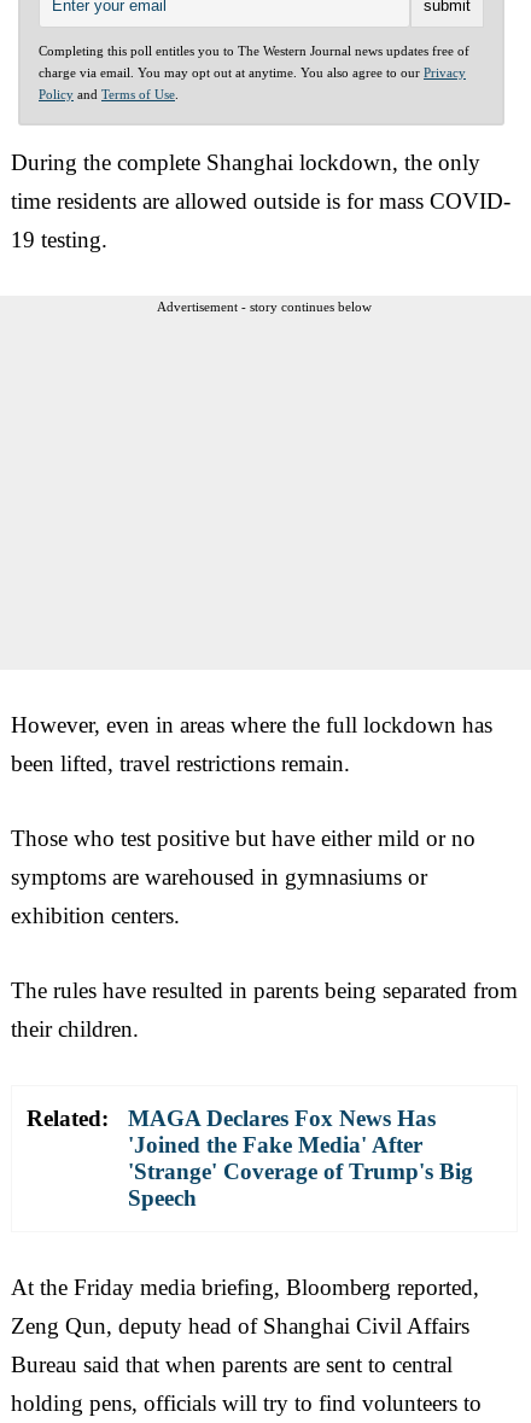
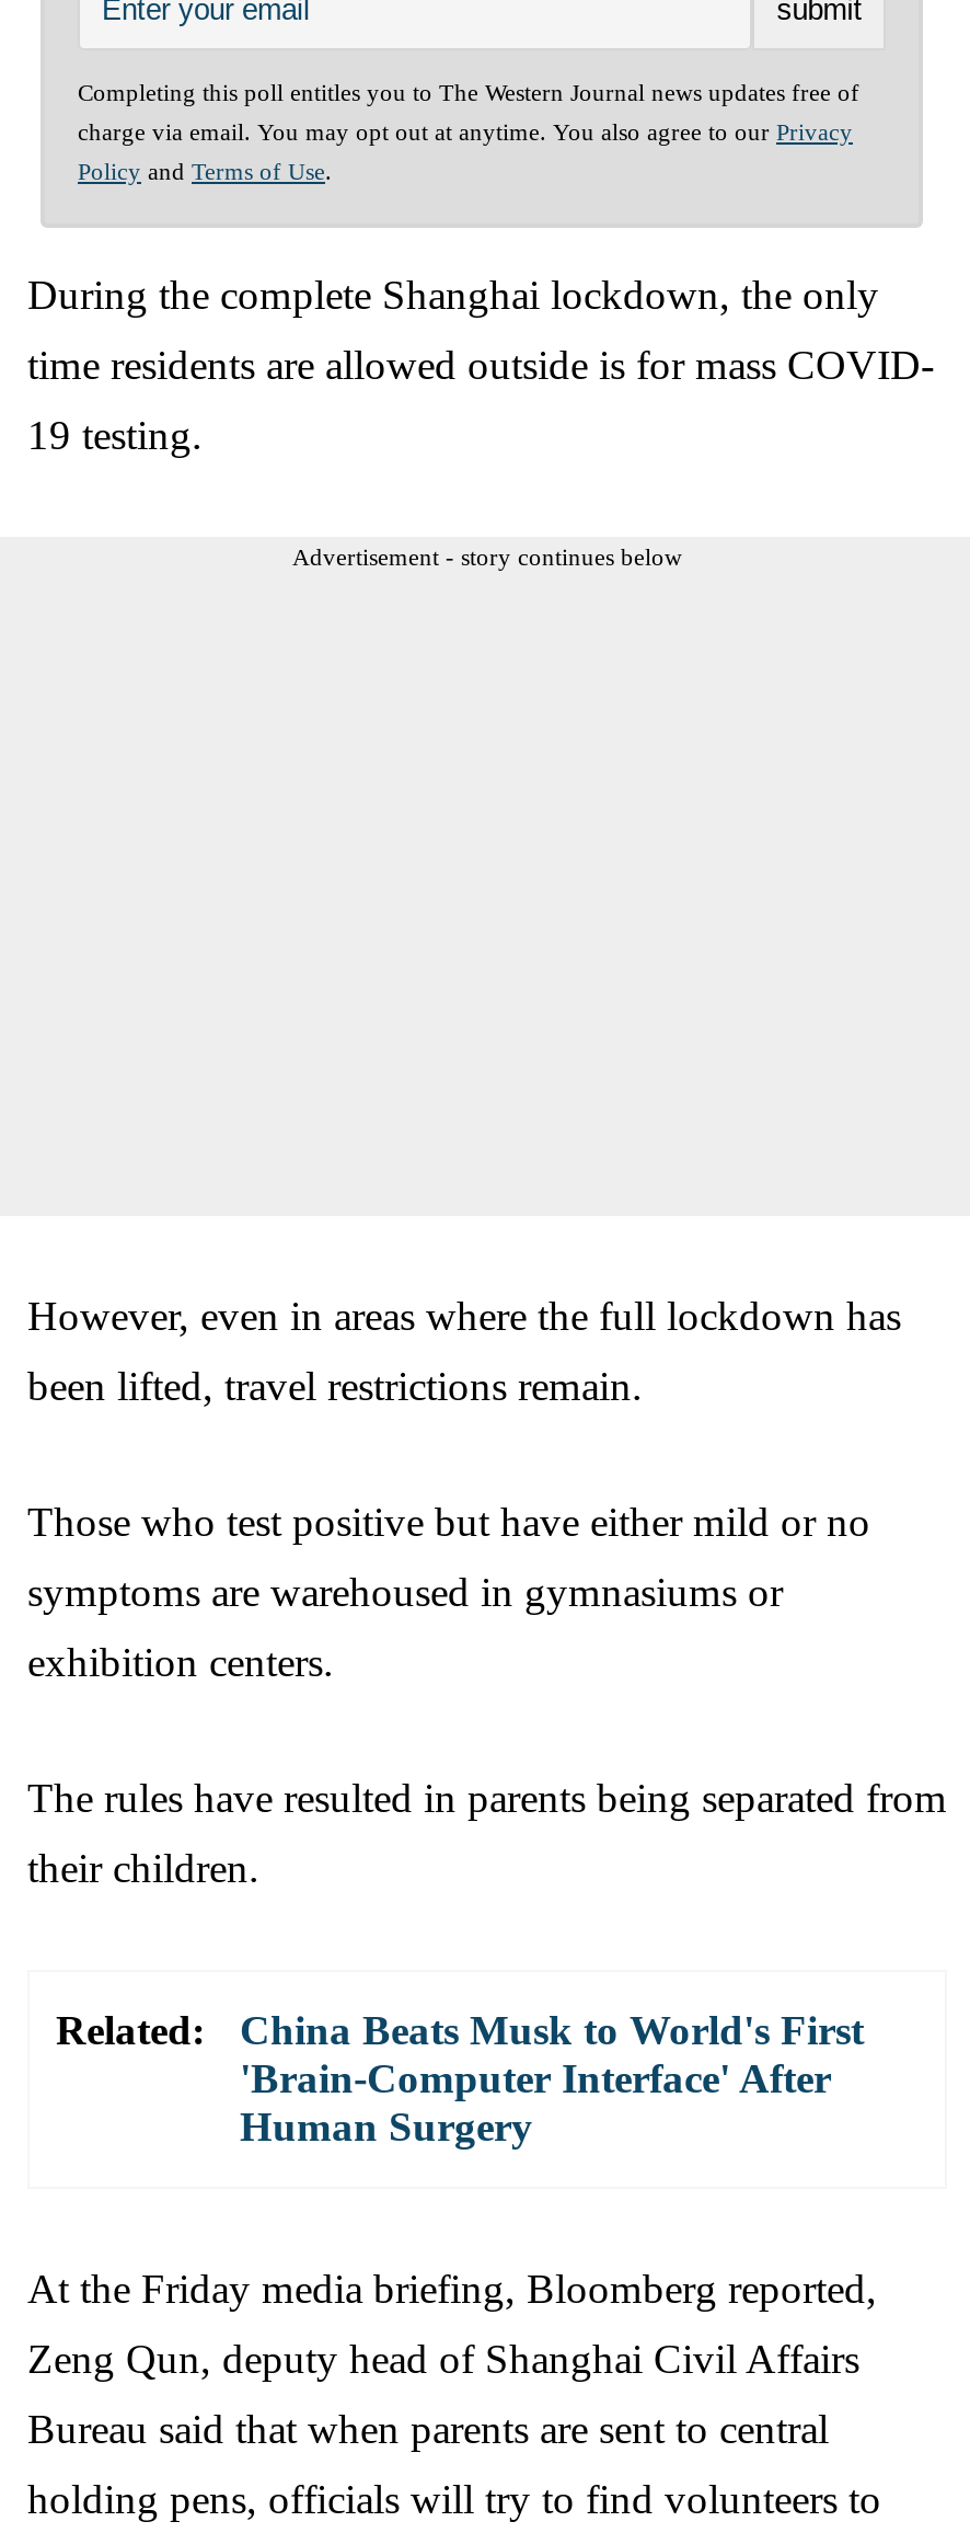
- MAGA Declares Fox News Has
- 'Joined the Fake Media' After
- 'Strange' Coverage of Trump's Big
- Speech
+ China Beats Musk to World's First
+ 'Brain-Computer Interface' After
+ Human Surgery
